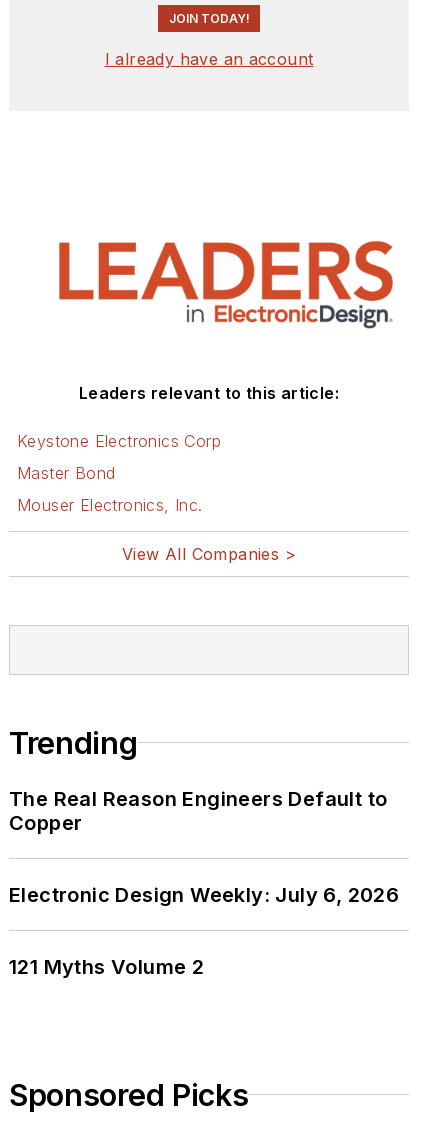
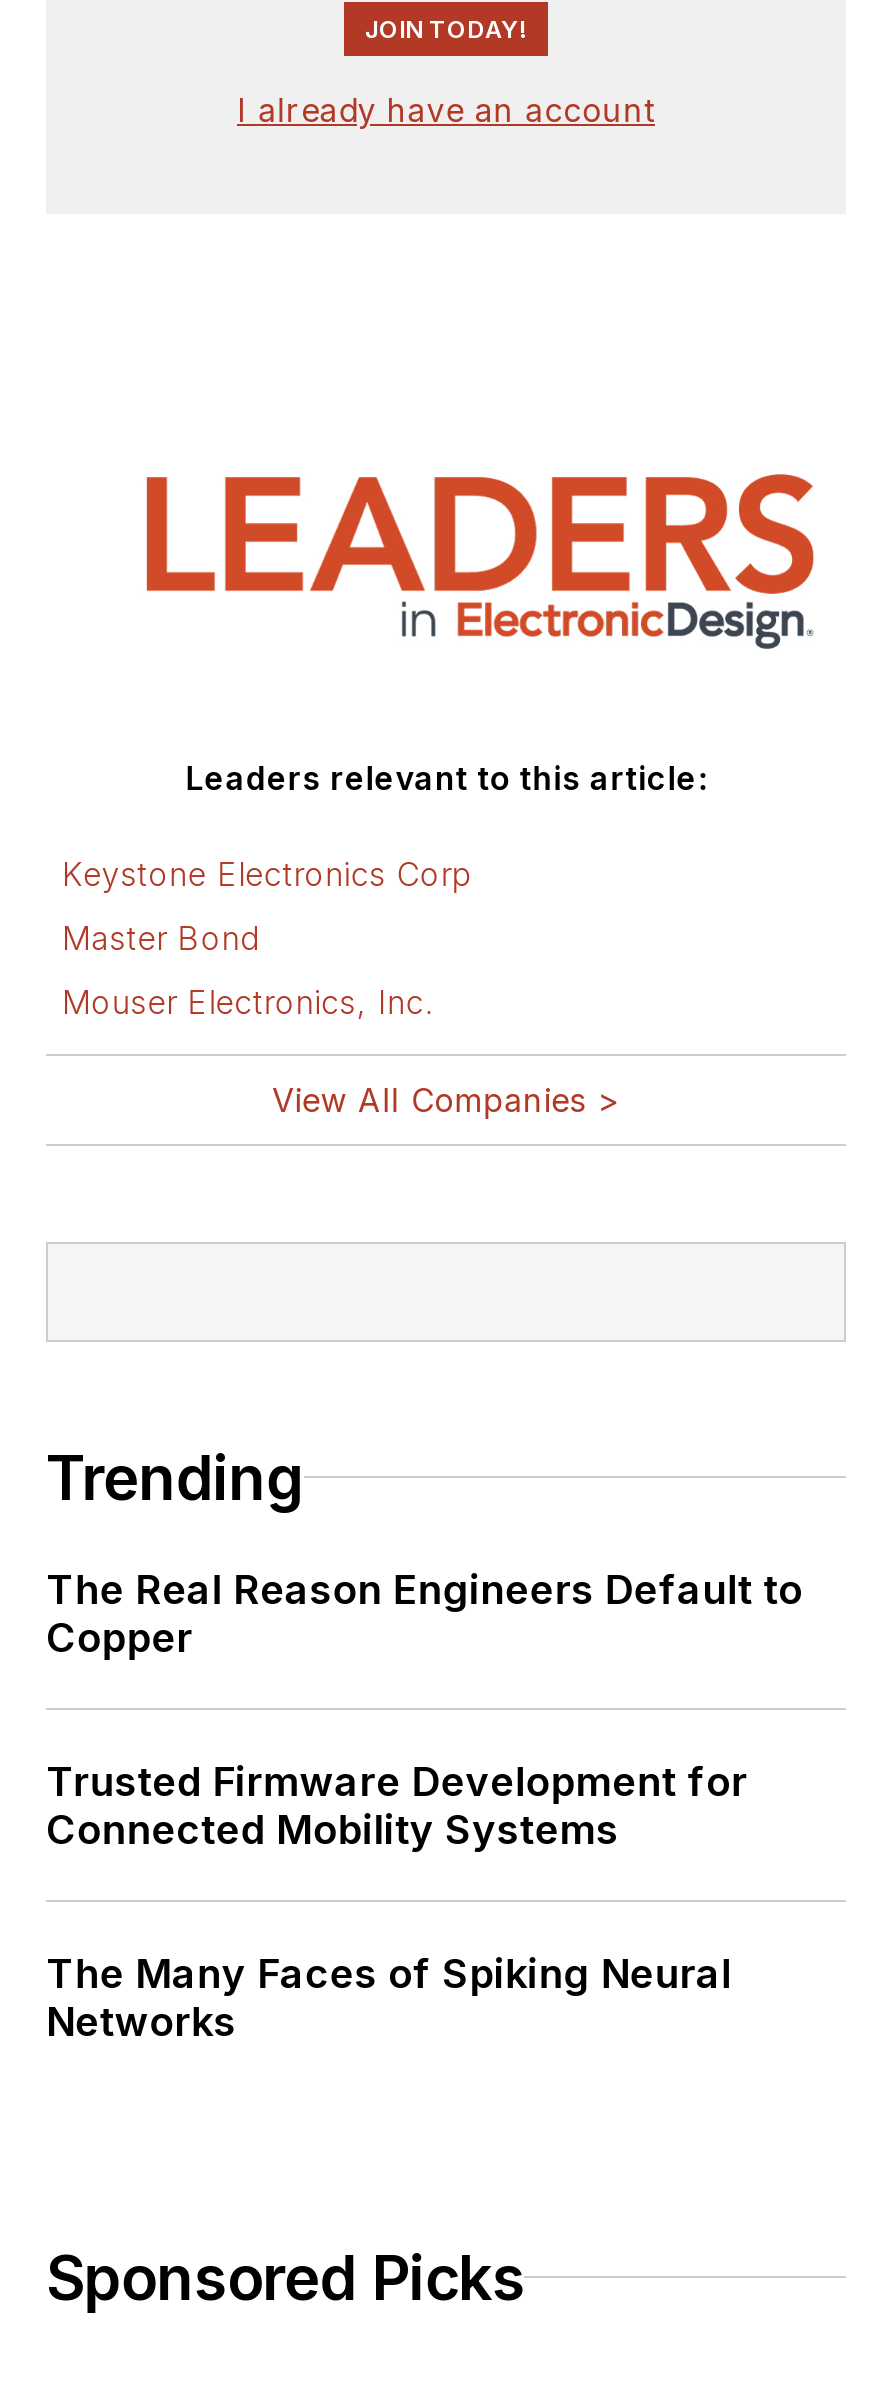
- Electronic Design Weekly: July 6, 2026
+ Trusted Firmware Development for
+ Connected Mobility Systems

- 121 Myths Volume 2
+ The Many Faces of Spiking Neural
+ Networks
